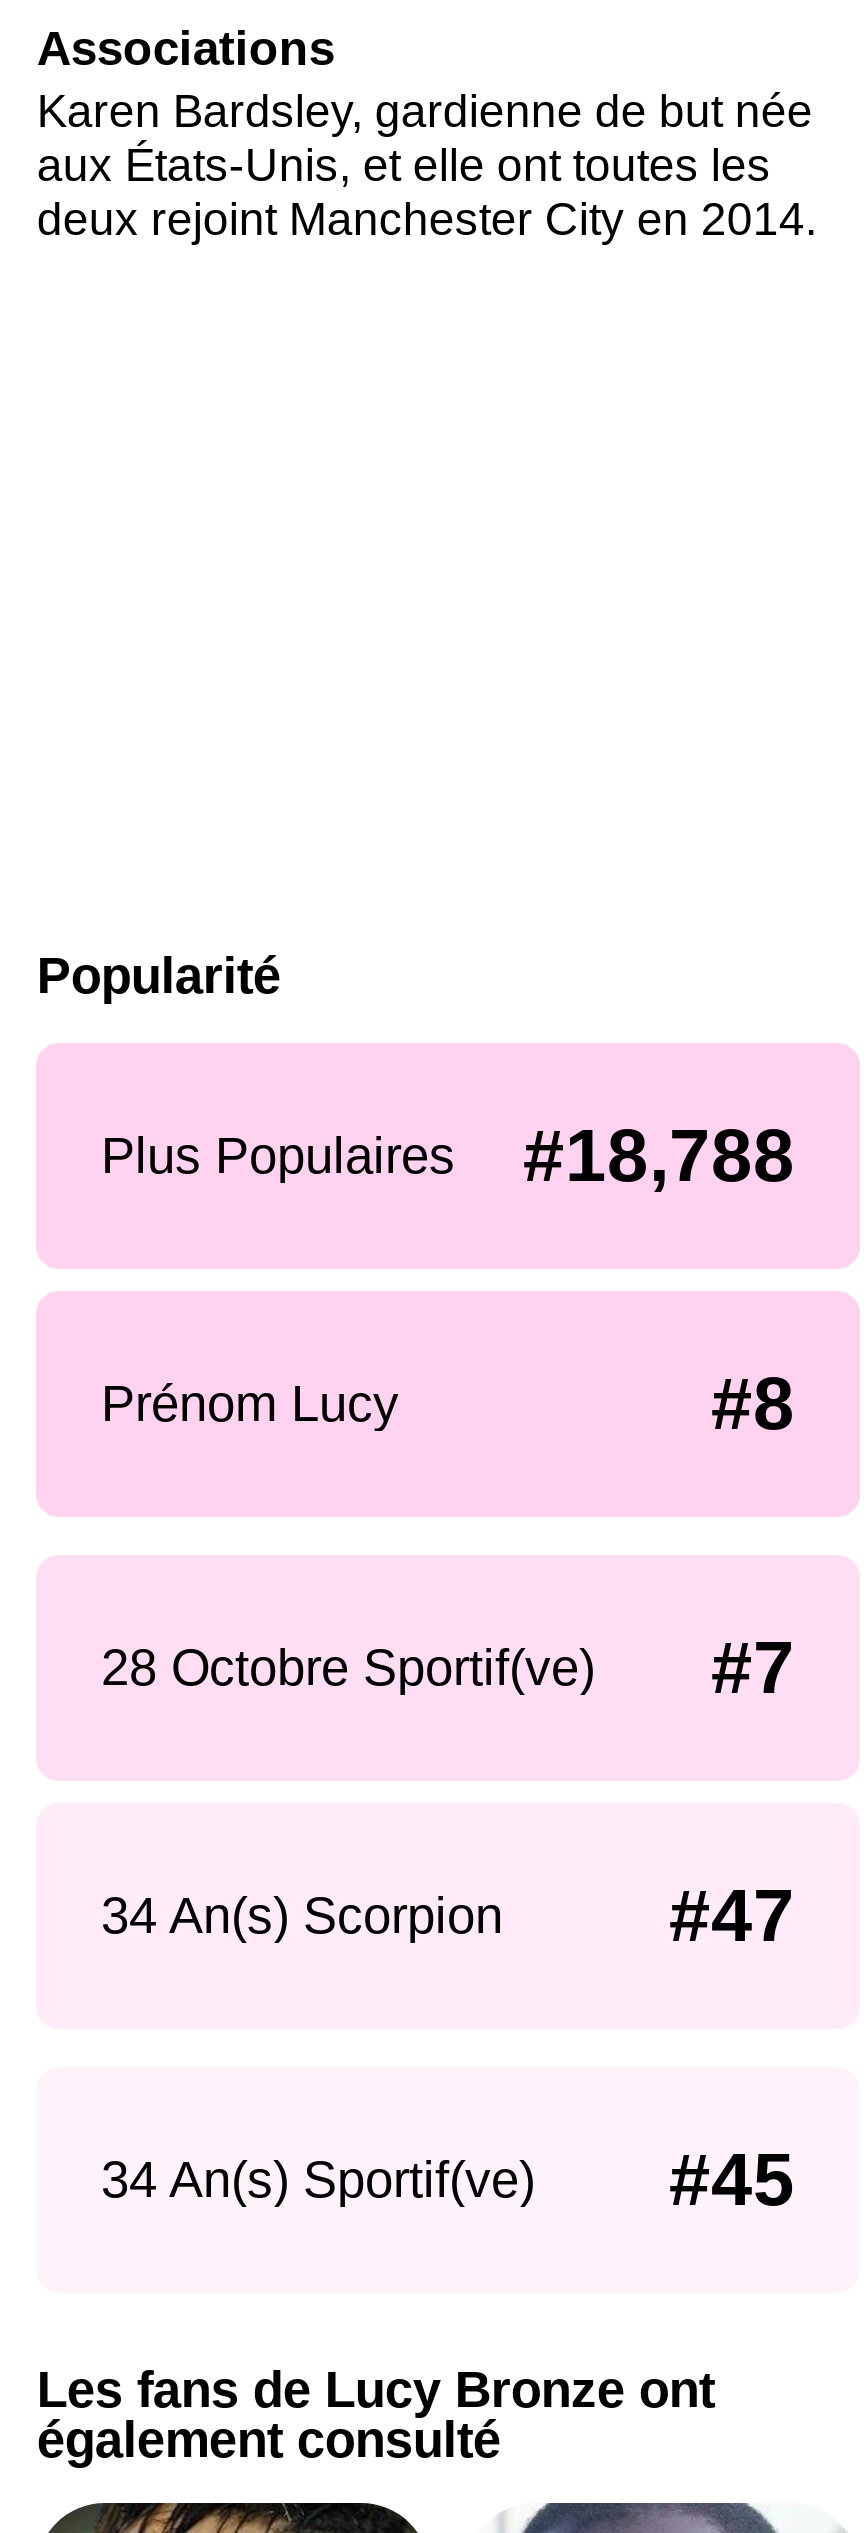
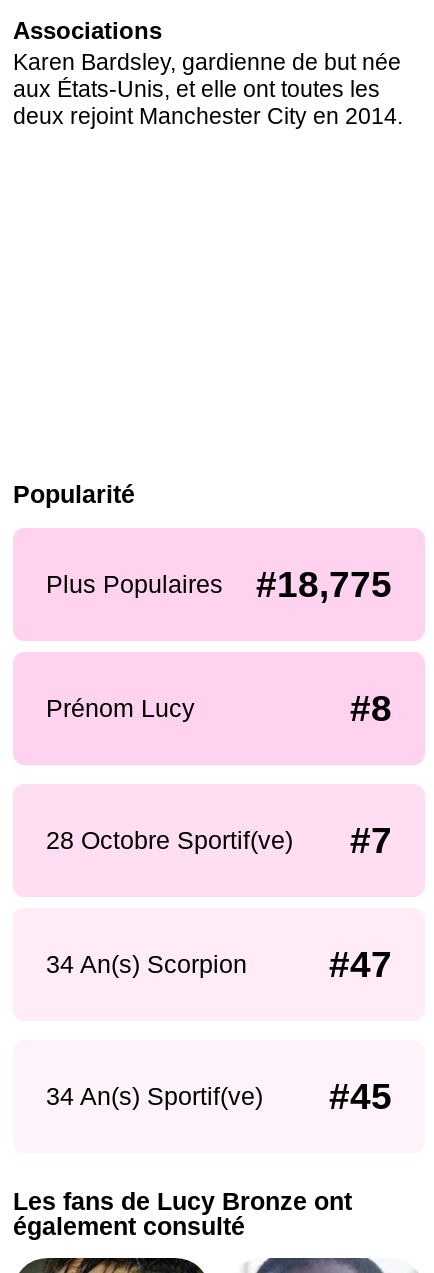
- Plus Populaires #18,788
+ Plus Populaires #18,775
